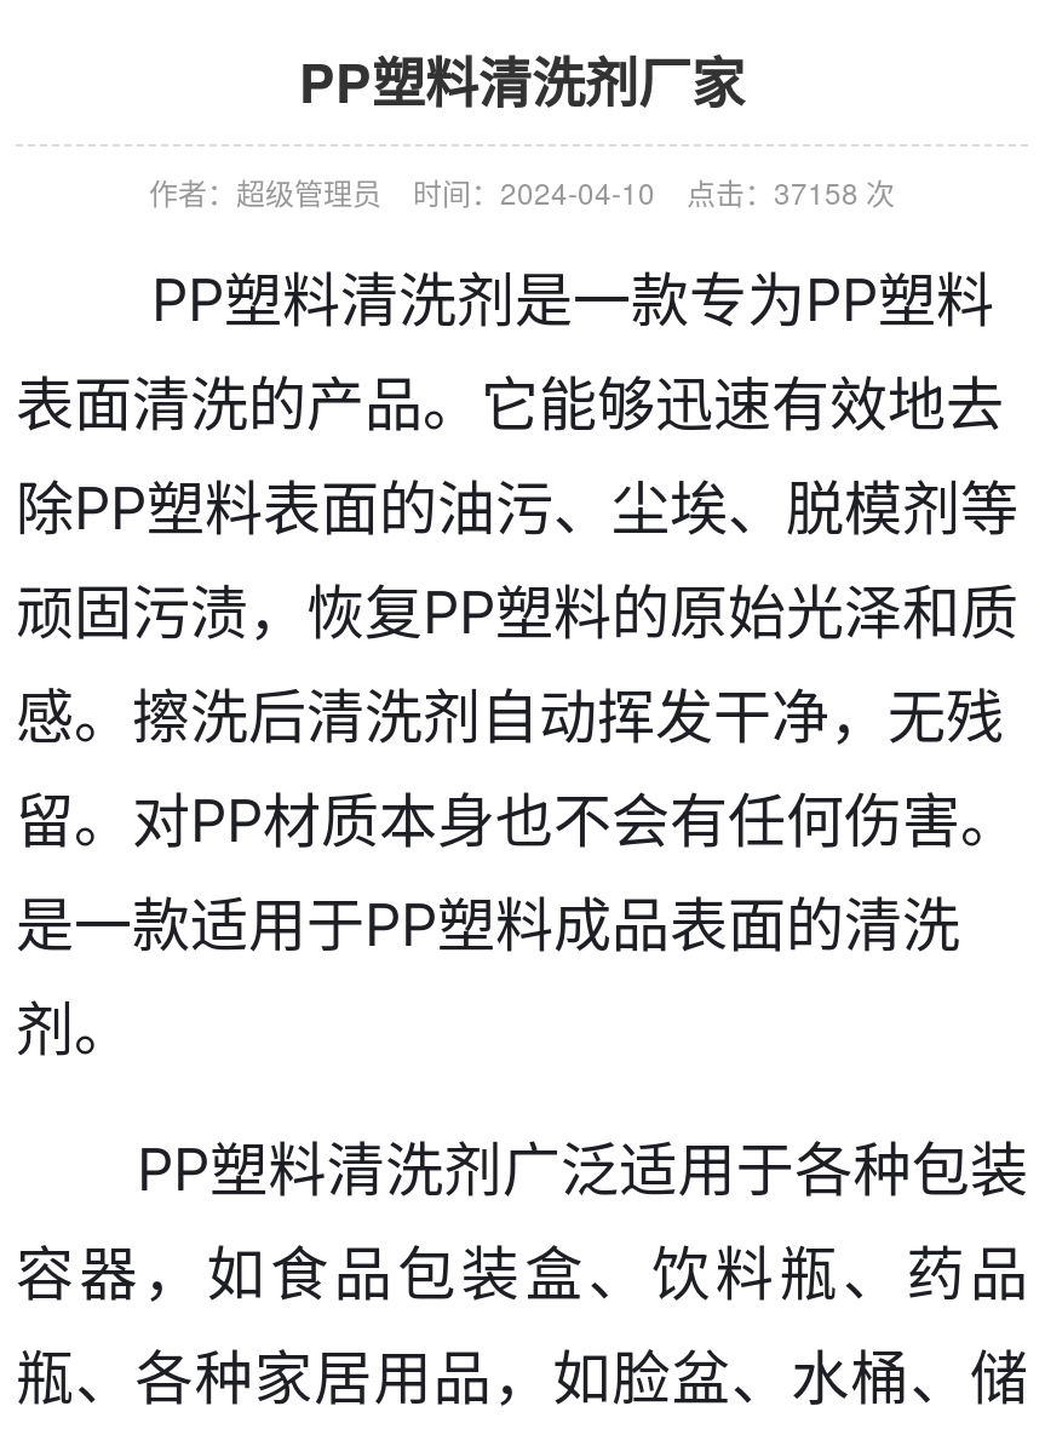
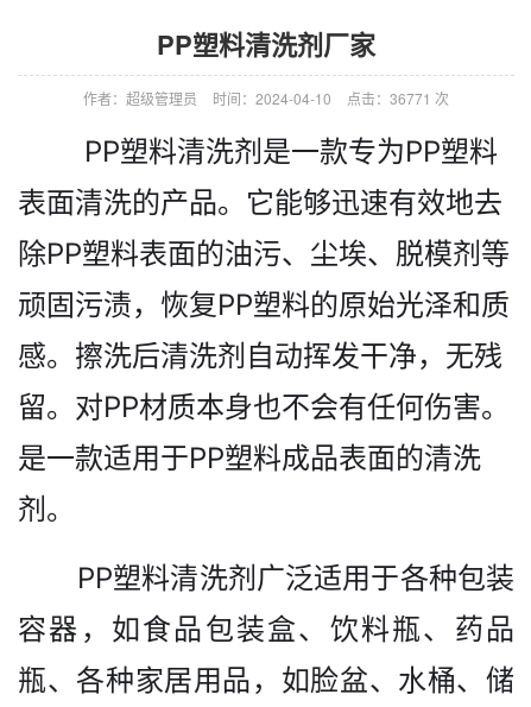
- 作者：超级管理员 时间：2024-04-10 点击：37158 次
+ 作者：超级管理员 时间：2024-04-10 点击：36771 次
